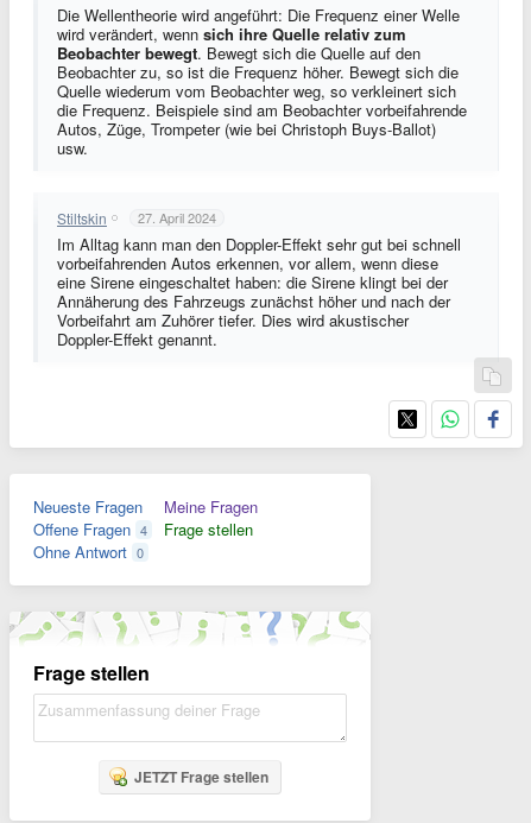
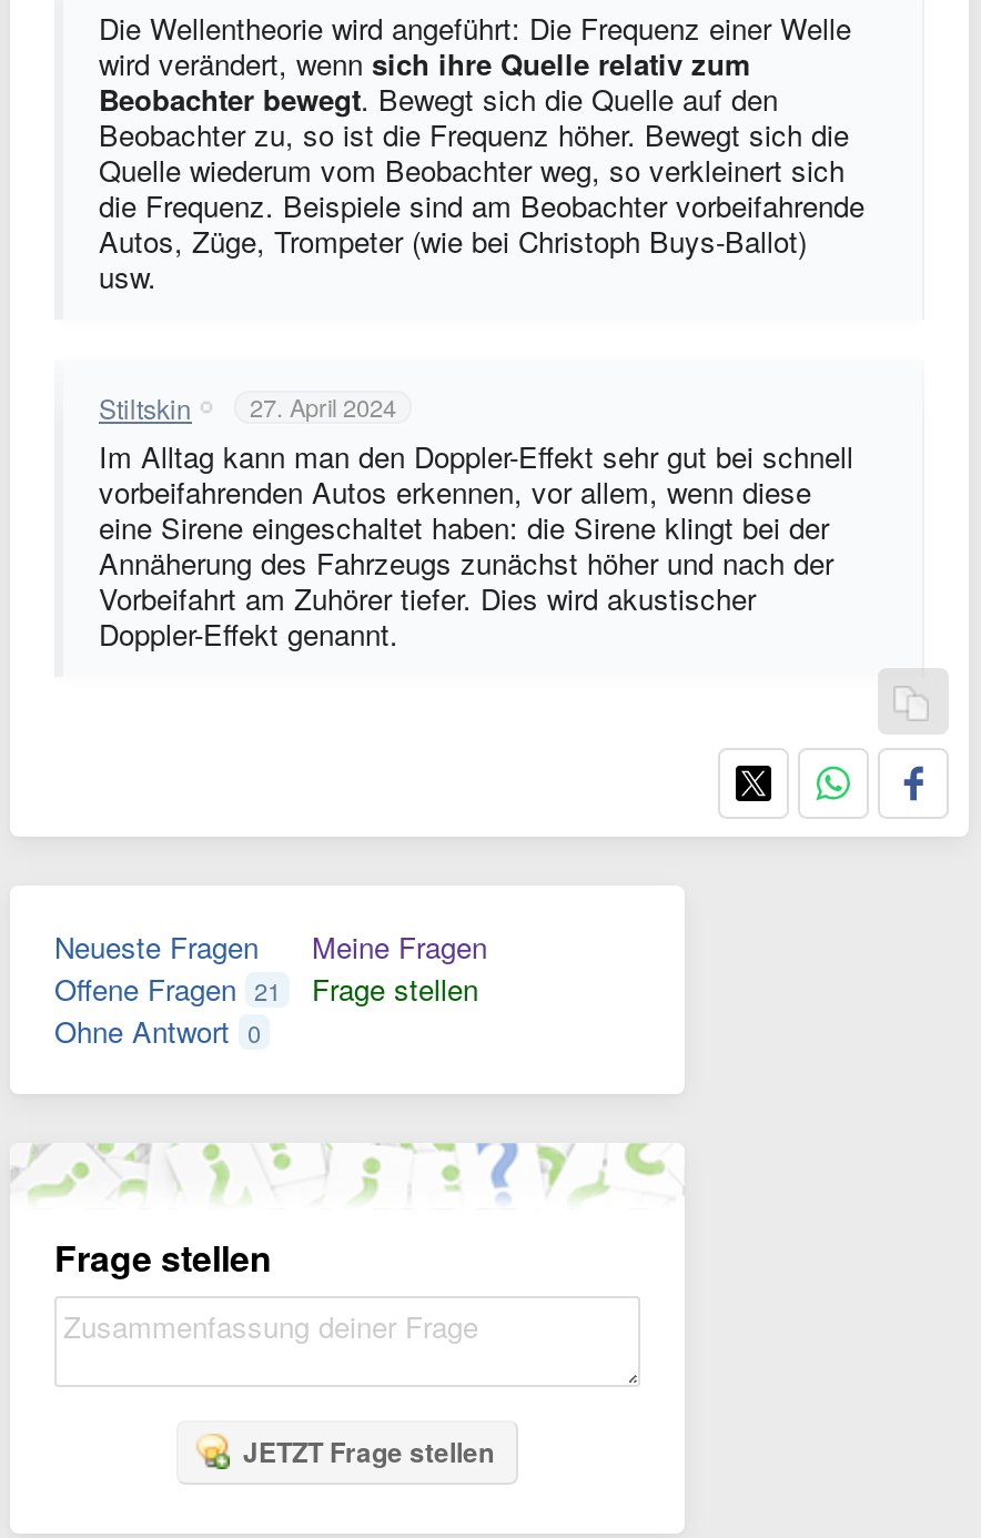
- Offene Fragen 4
+ Offene Fragen 21
